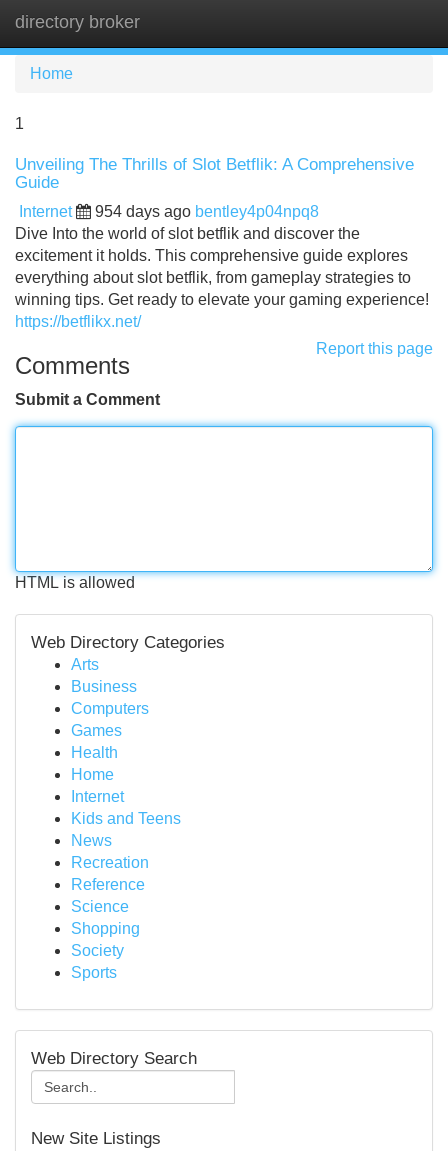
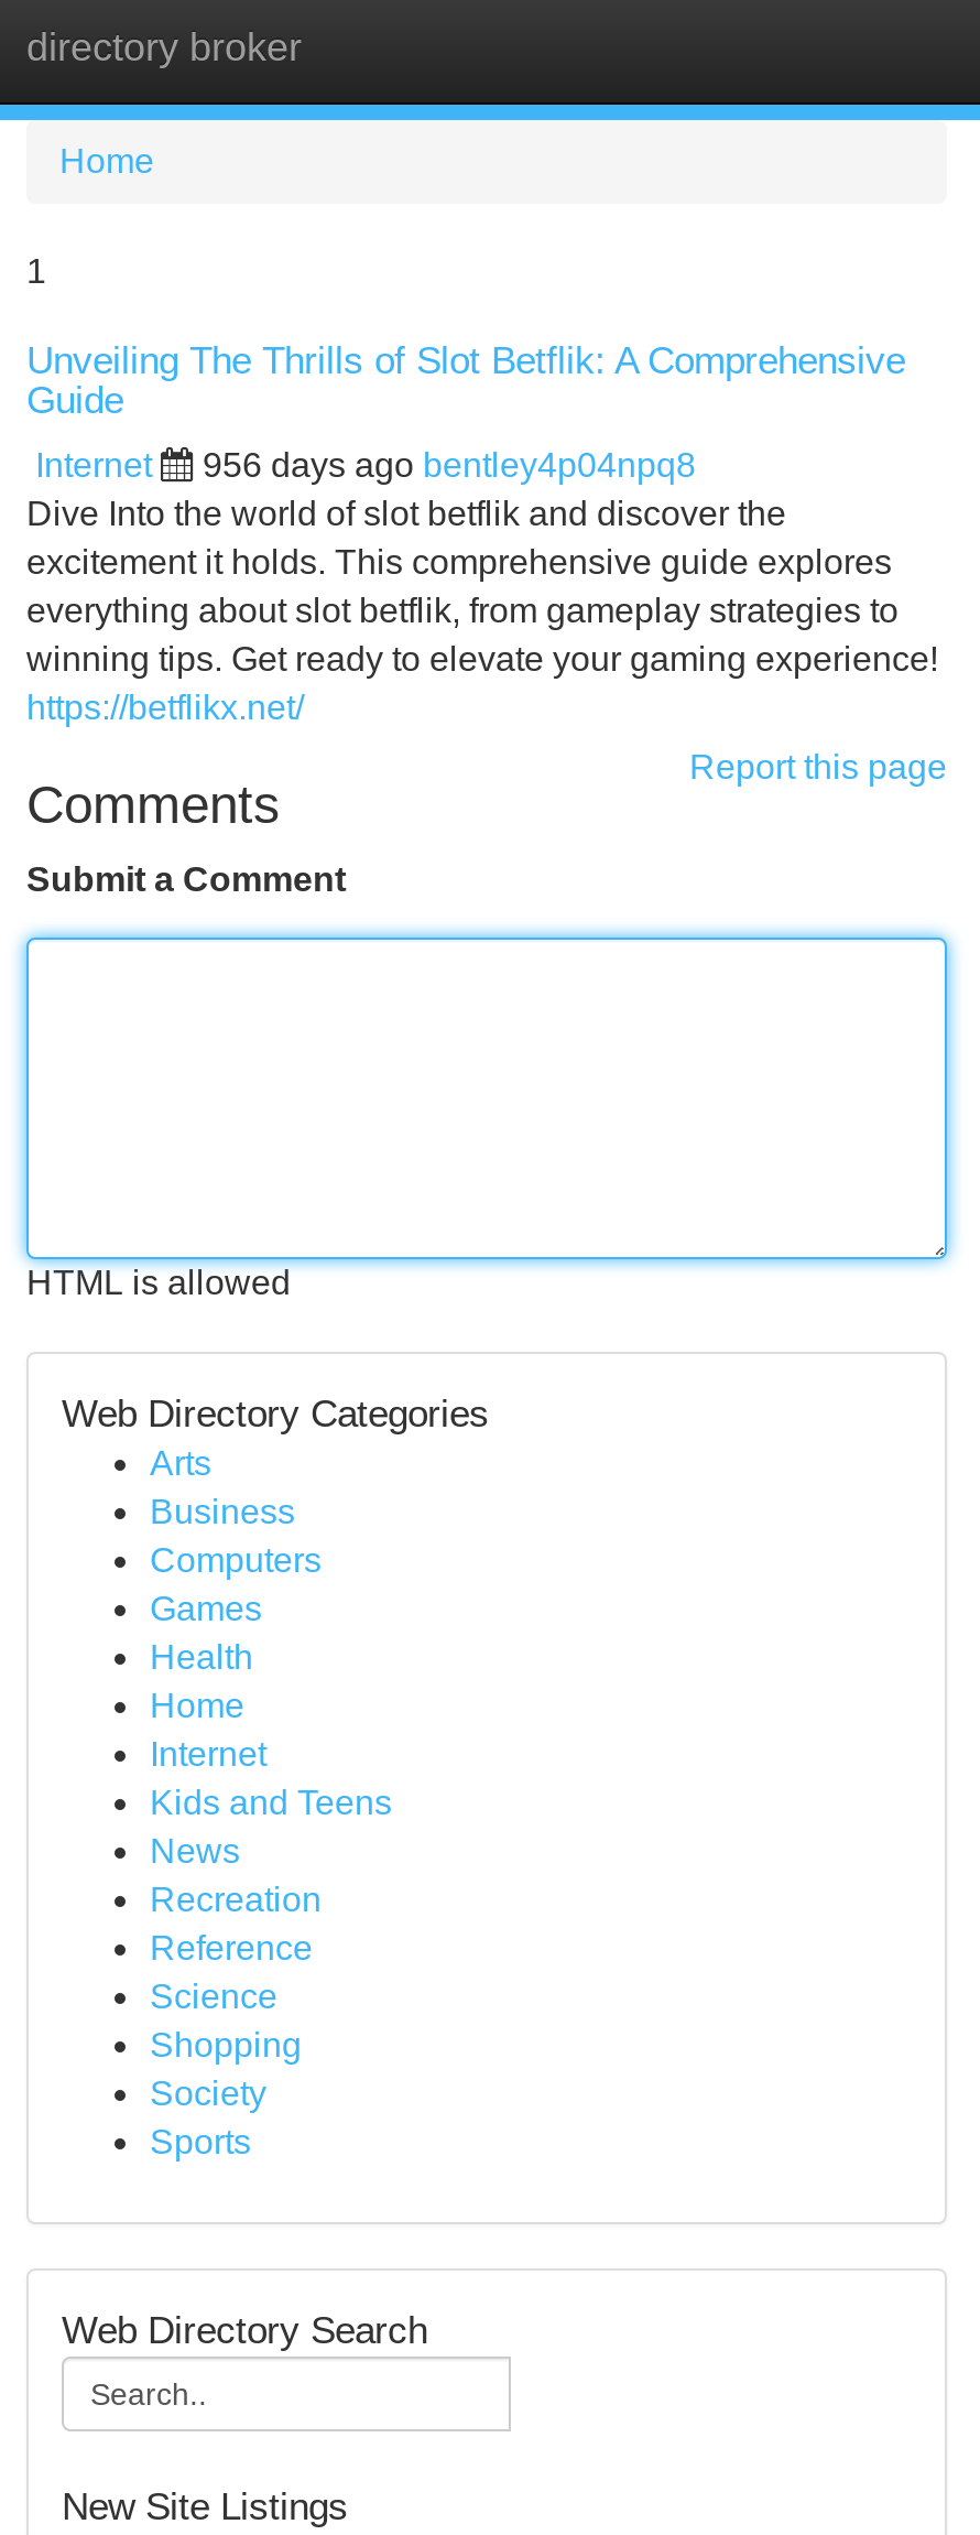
- 954 days ago bentley4p04npq8
+ 956 days ago bentley4p04npq8
